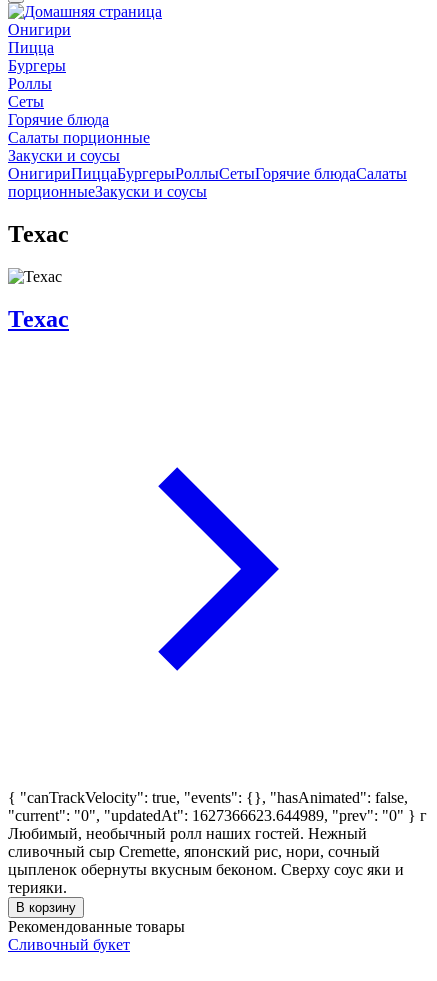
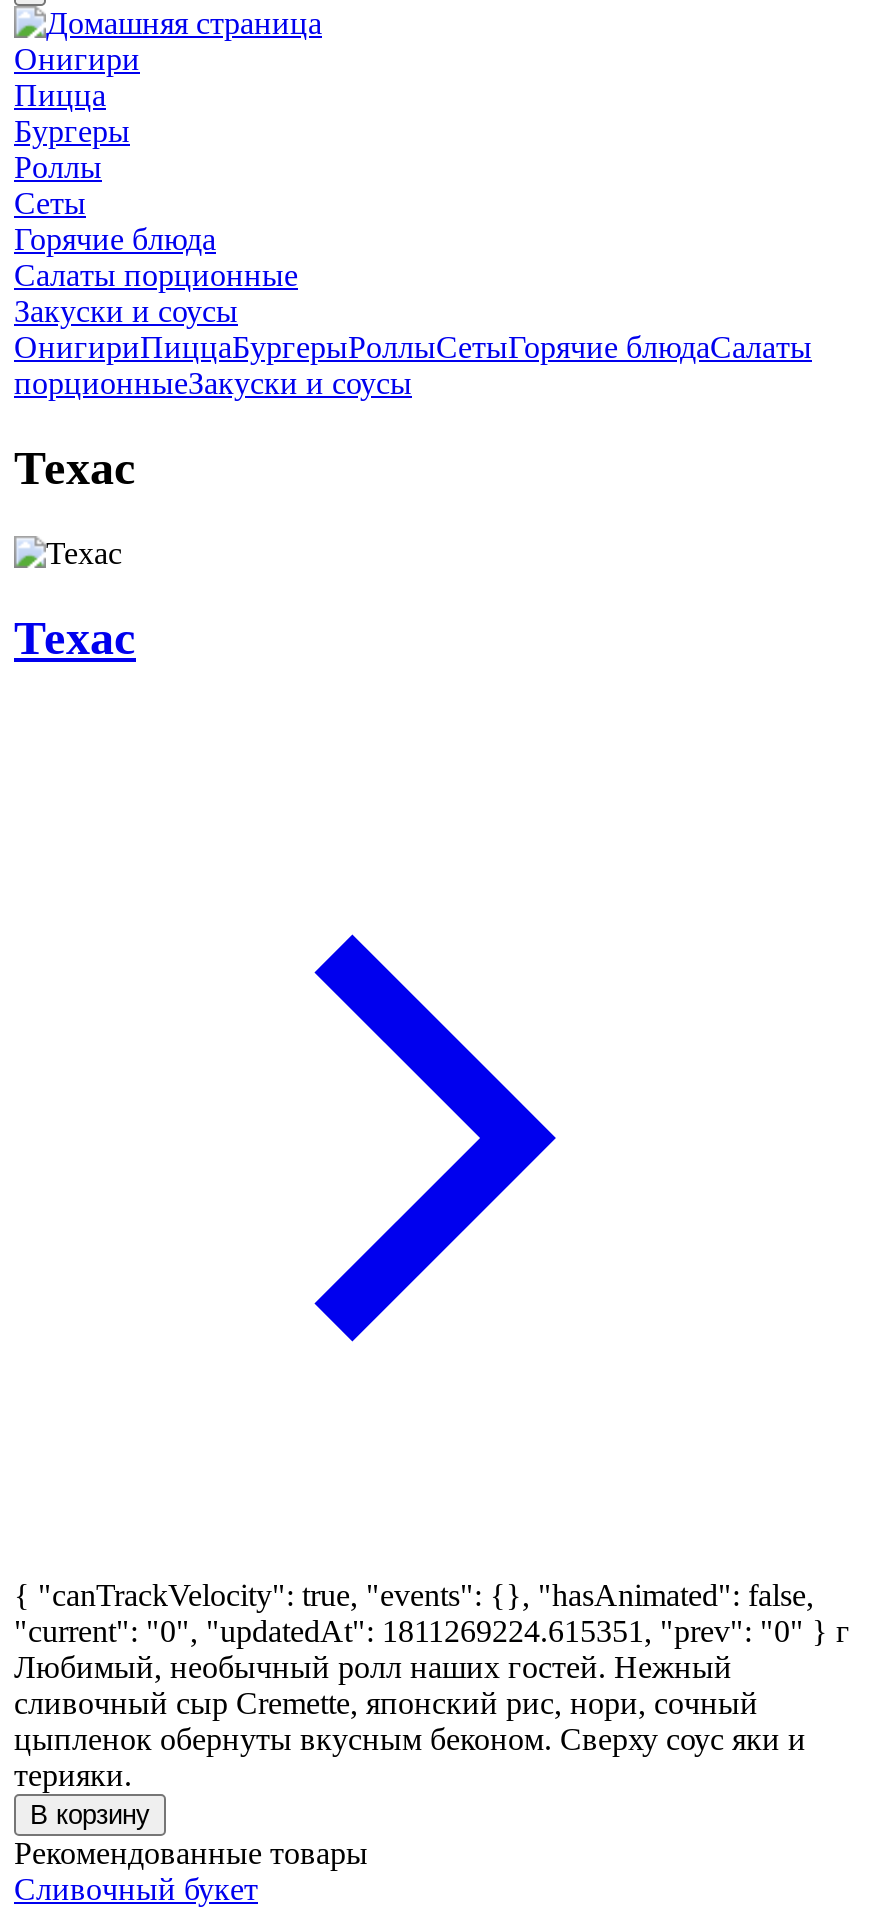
- "current": "0", "updatedAt": 1627366623.644989, "prev": "0" } г
+ "current": "0", "updatedAt": 1811269224.615351, "prev": "0" } г
